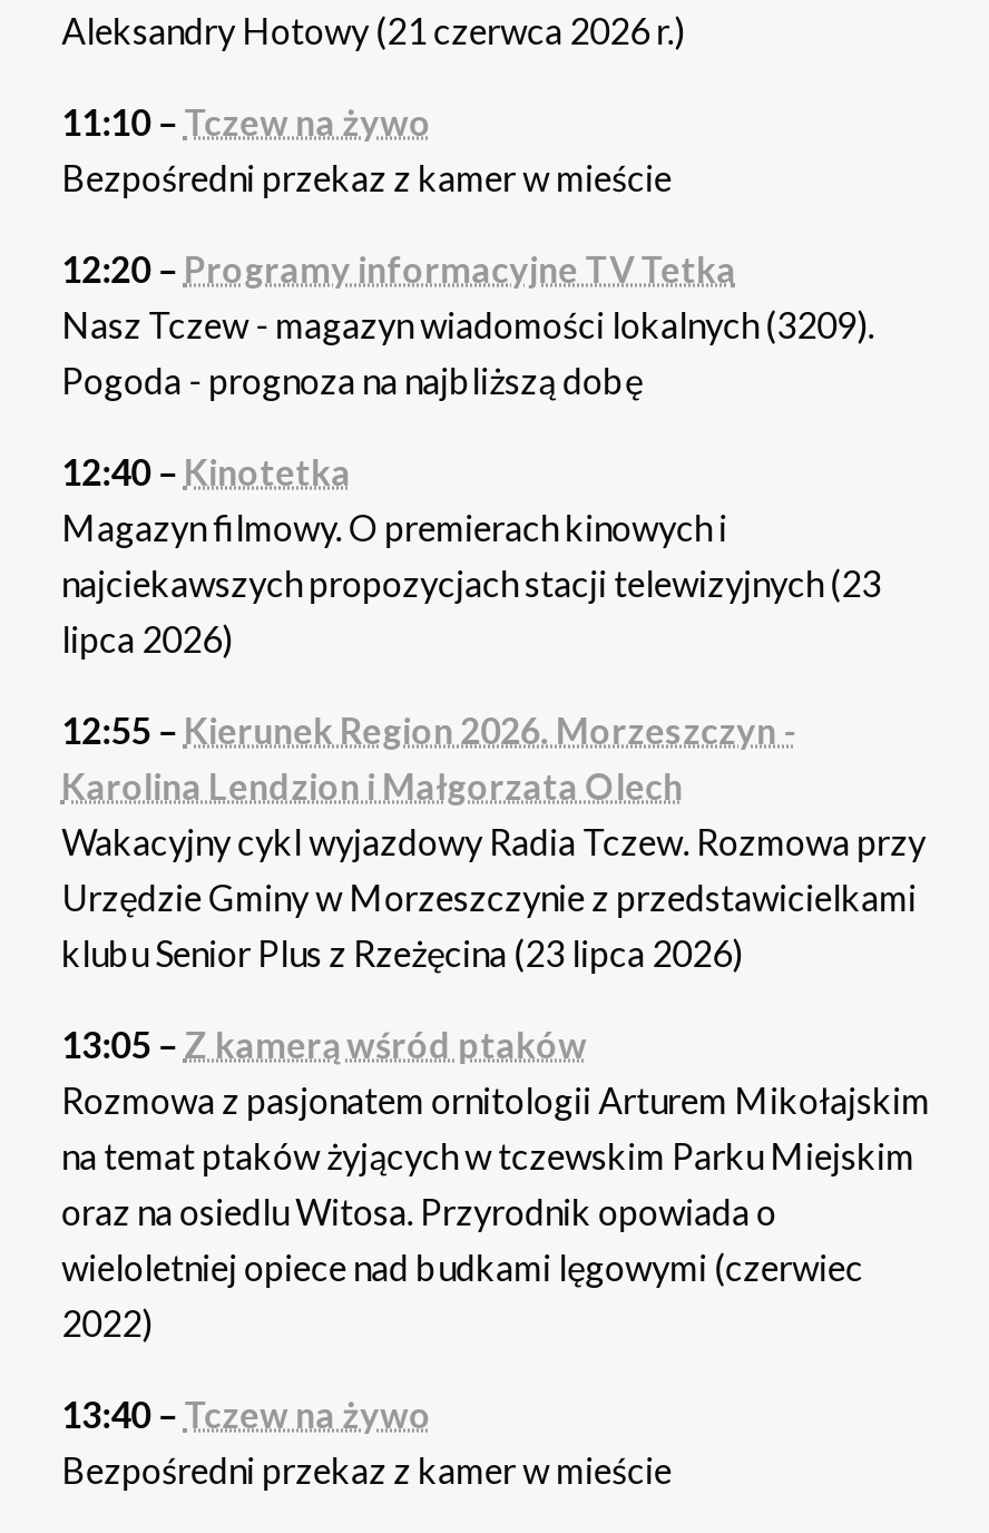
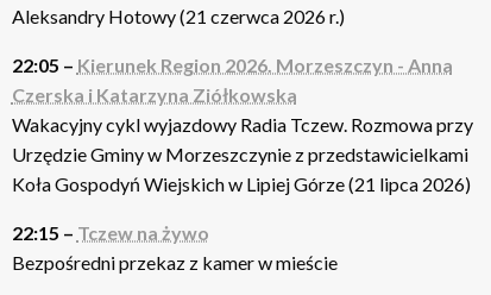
- 11:10 – Tczew na żywo
- Bezpośredni przekaz z kamer w mieście
- 12:20 – Programy informacyjne TV Tetka
- Nasz Tczew - magazyn wiadomości lokalnych (3209).
- Pogoda - prognoza na najbliższą dobę
- 12:40 – Kinotetka
- Magazyn filmowy. O premierach kinowych i
- najciekawszych propozycjach stacji telewizyjnych (23
- lipca 2026)
- 12:55 – Kierunek Region 2026. Morzeszczyn -
- Karolina Lendzion i Małgorzata Olech
+ 22:05 – Kierunek Region 2026. Morzeszczyn - Anna
+ Czerska i Katarzyna Ziółkowska

- klubu Senior Plus z Rzeżęcina (23 lipca 2026)
- 13:05 – Z kamerą wśród ptaków
- Rozmowa z pasjonatem ornitologii Arturem Mikołajskim
- na temat ptaków żyjących w tczewskim Parku Miejskim
- oraz na osiedlu Witosa. Przyrodnik opowiada o
- wieloletniej opiece nad budkami lęgowymi (czerwiec
- 2022)
- 13:40 – Tczew na żywo
+ Koła Gospodyń Wiejskich w Lipiej Górze (21 lipca 2026)
+ 22:15 – Tczew na żywo
